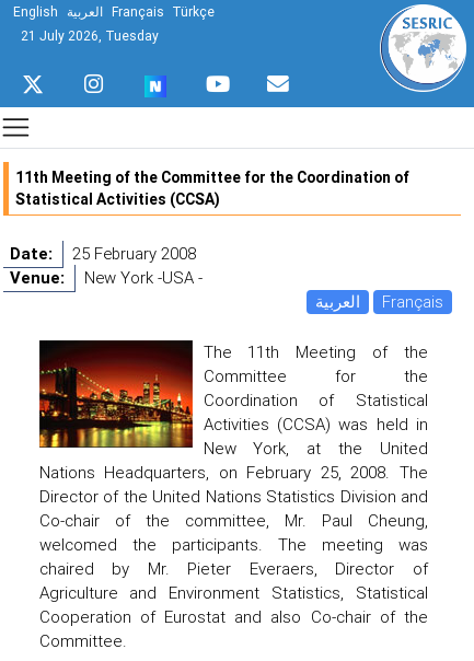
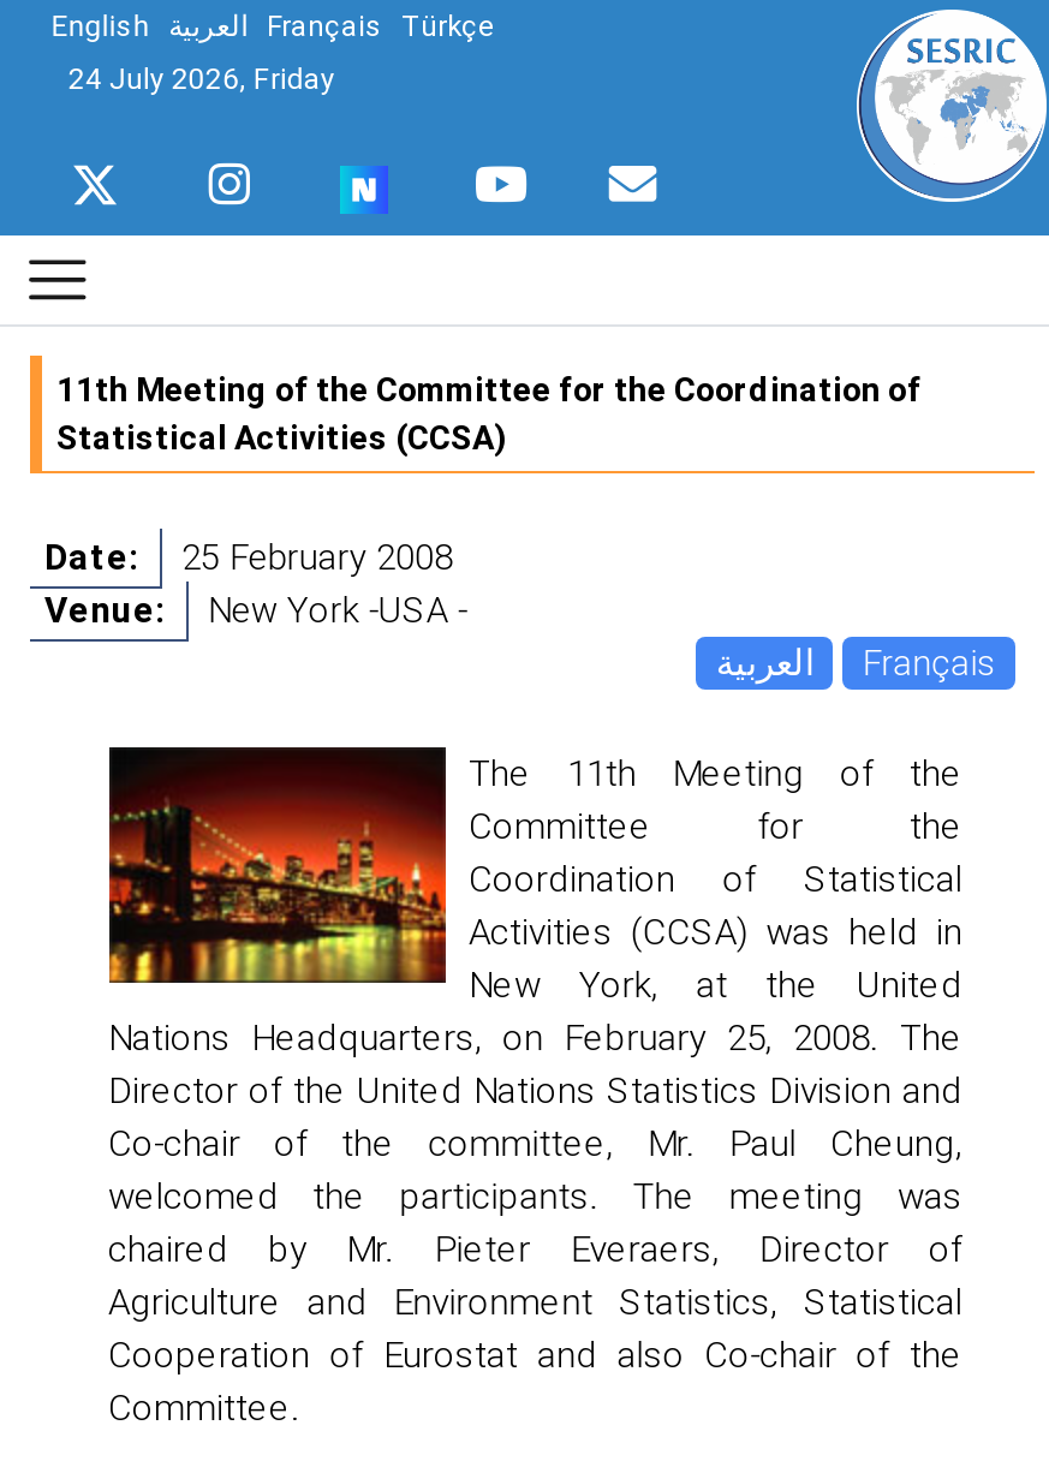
- 21 July 2026, Tuesday
+ 24 July 2026, Friday
